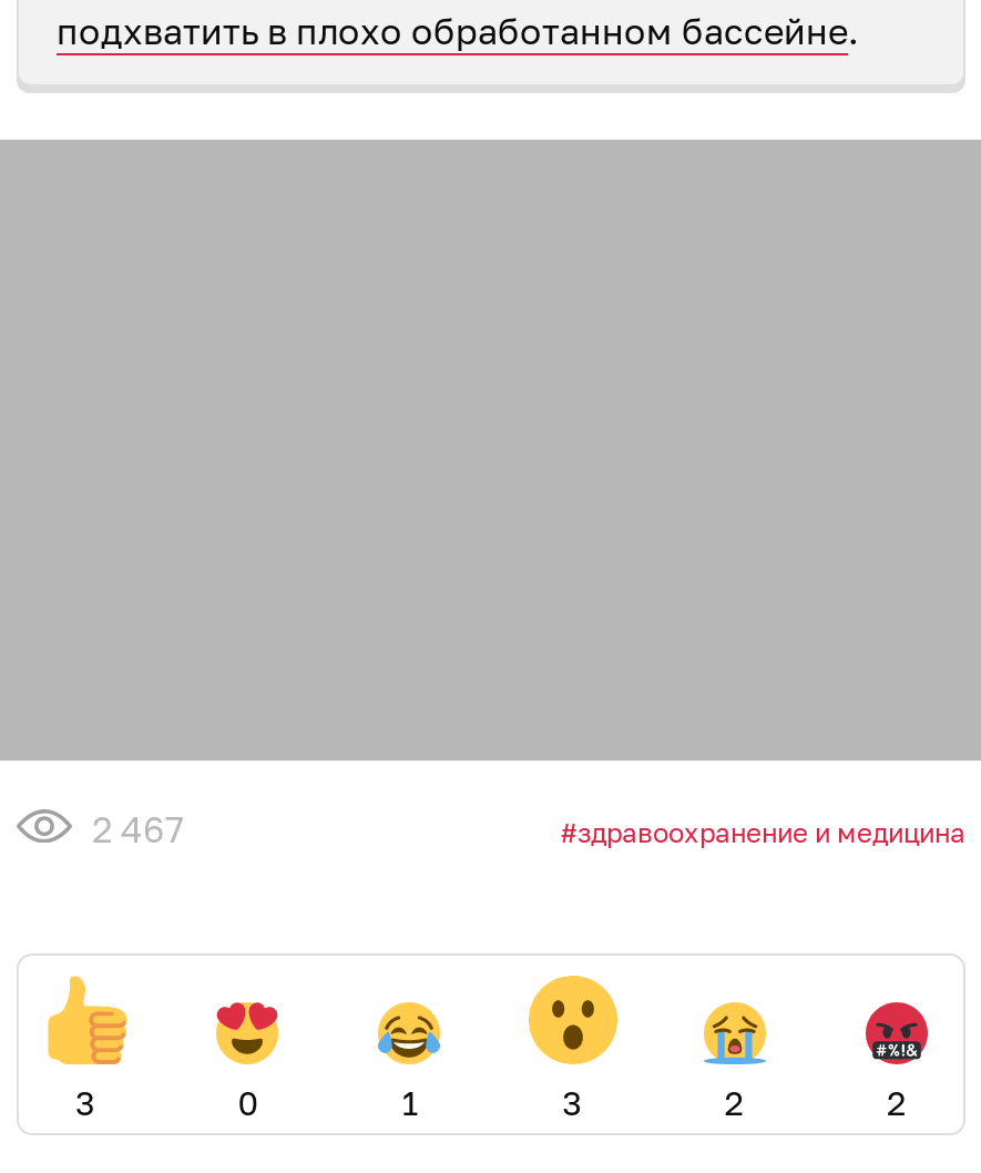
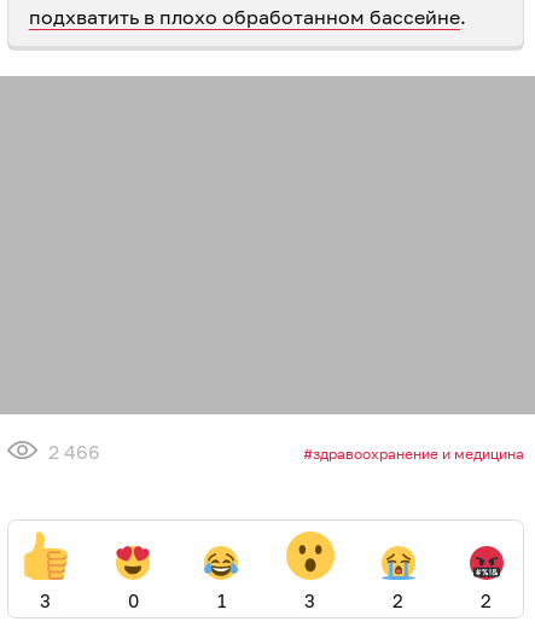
- 2 467
+ 2 466
